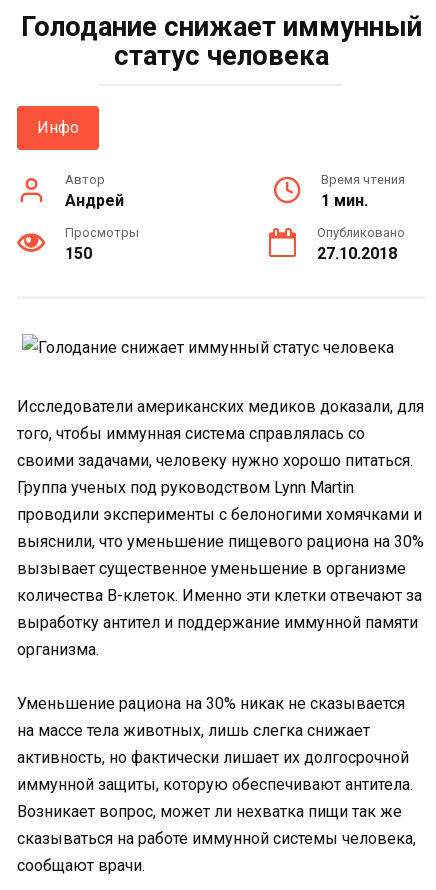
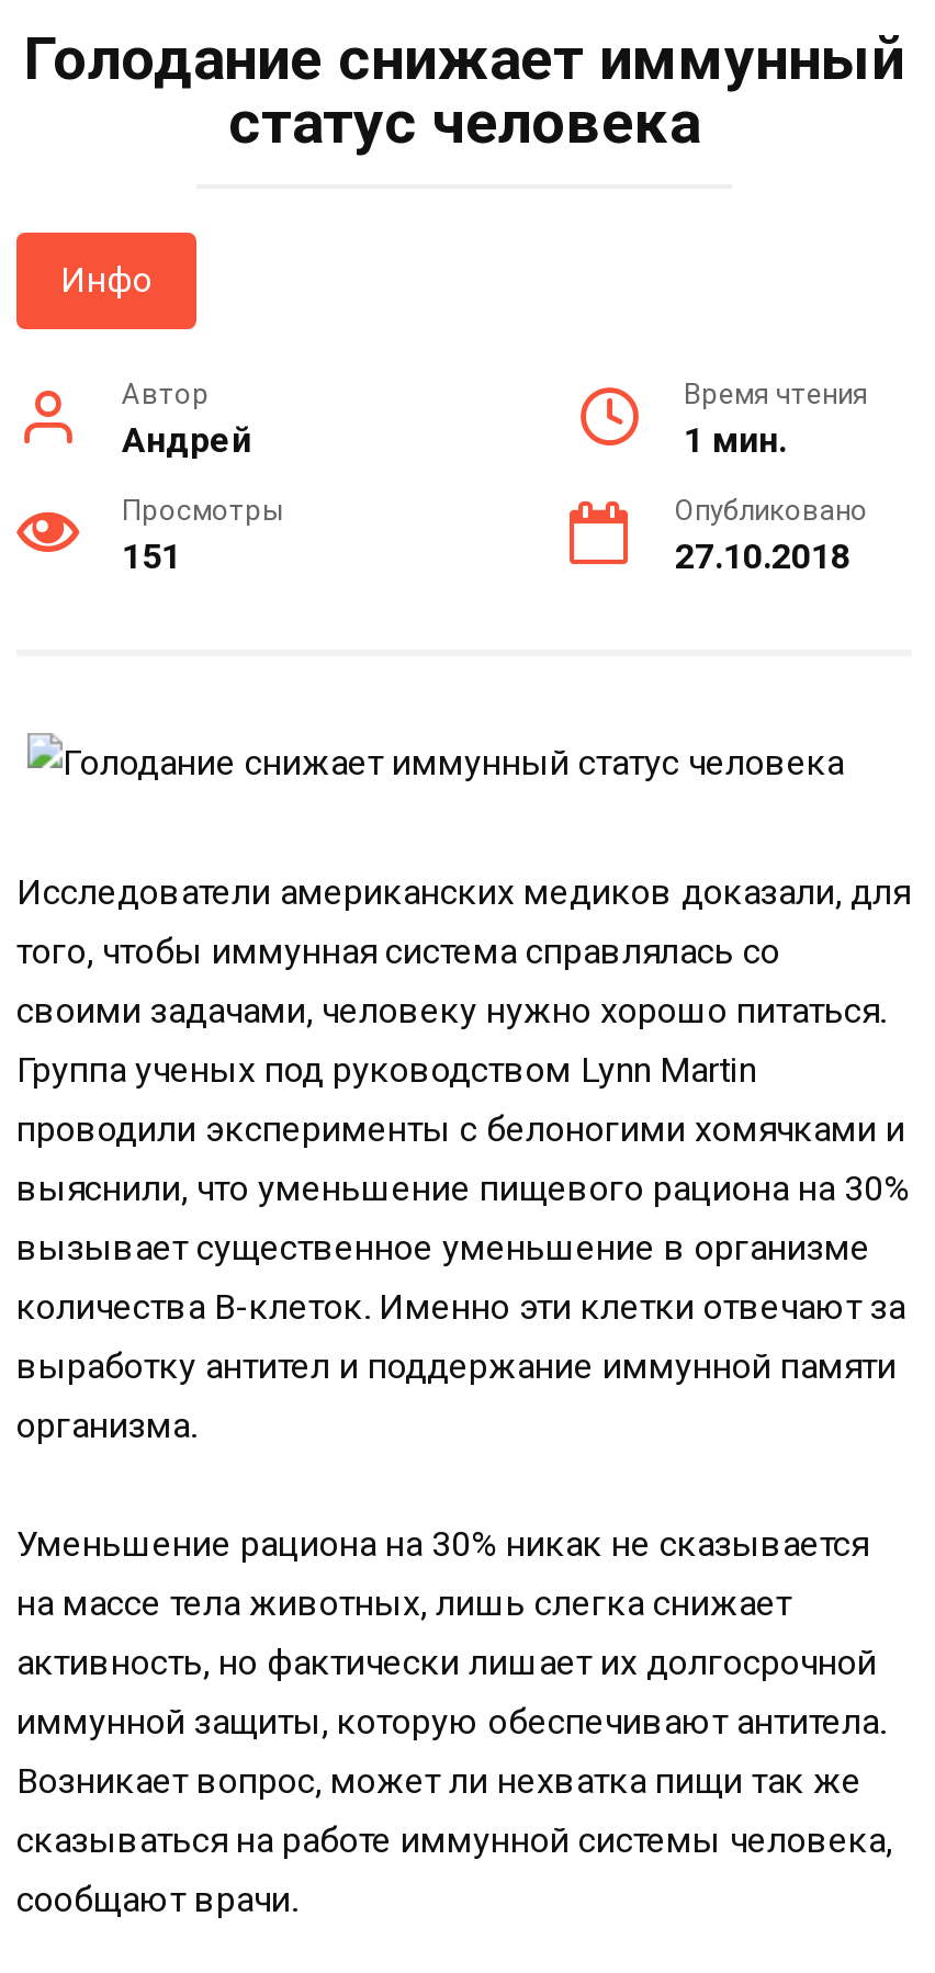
- 150
+ 151
